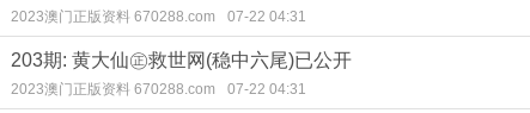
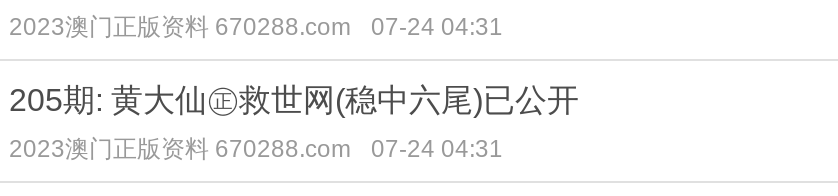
- 2023澳门正版资料 670288.com 07-22 04:31
+ 2023澳门正版资料 670288.com 07-24 04:31

- 203期: 黄大仙㊣救世网(稳中六尾)已公开
+ 205期: 黄大仙㊣救世网(稳中六尾)已公开

- 2023澳门正版资料 670288.com 07-22 04:31
+ 2023澳门正版资料 670288.com 07-24 04:31
